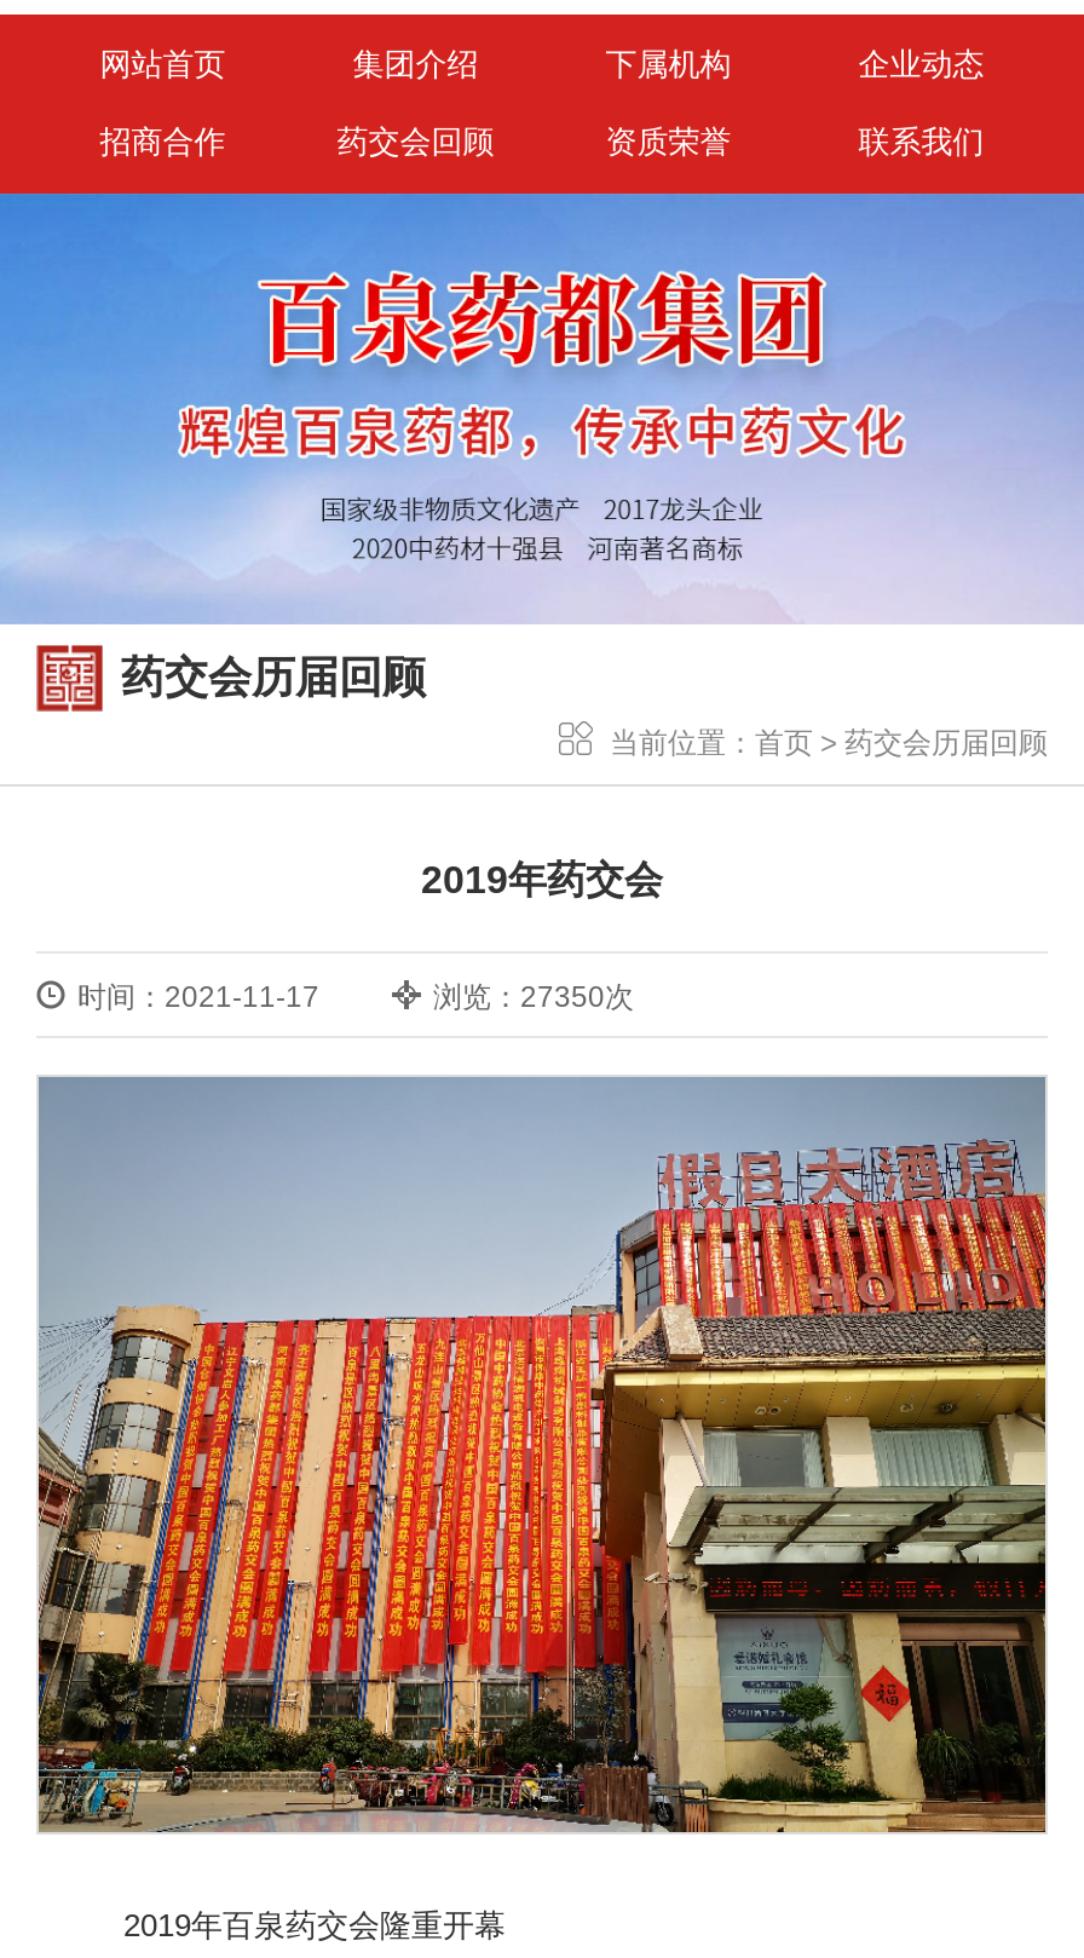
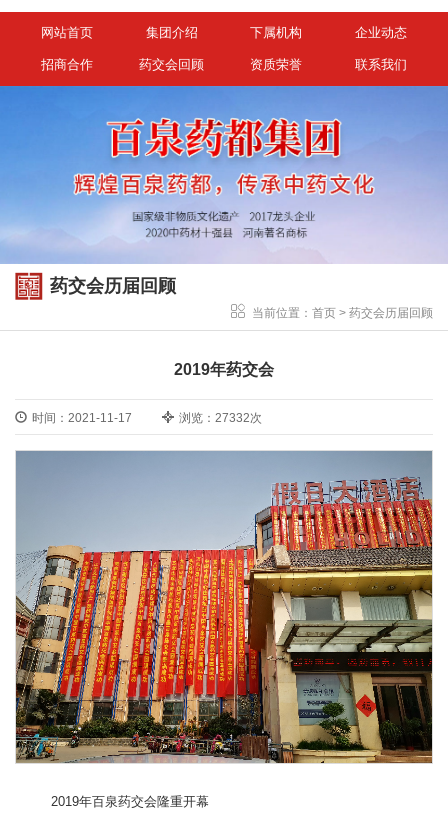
- 浏览：27350次
+ 浏览：27332次
